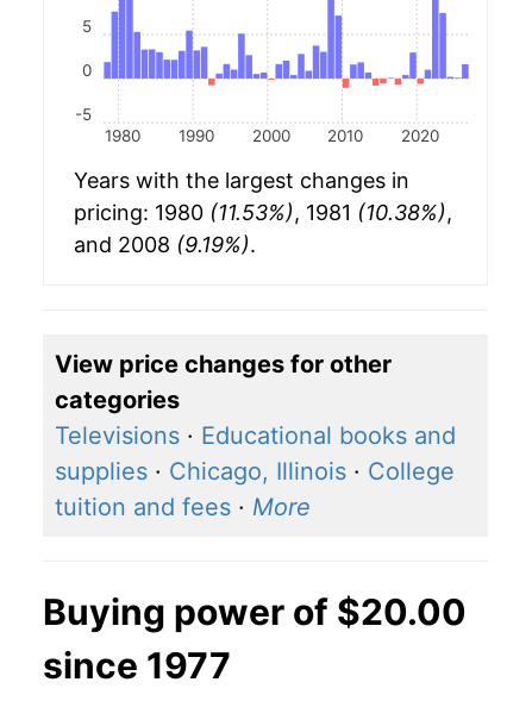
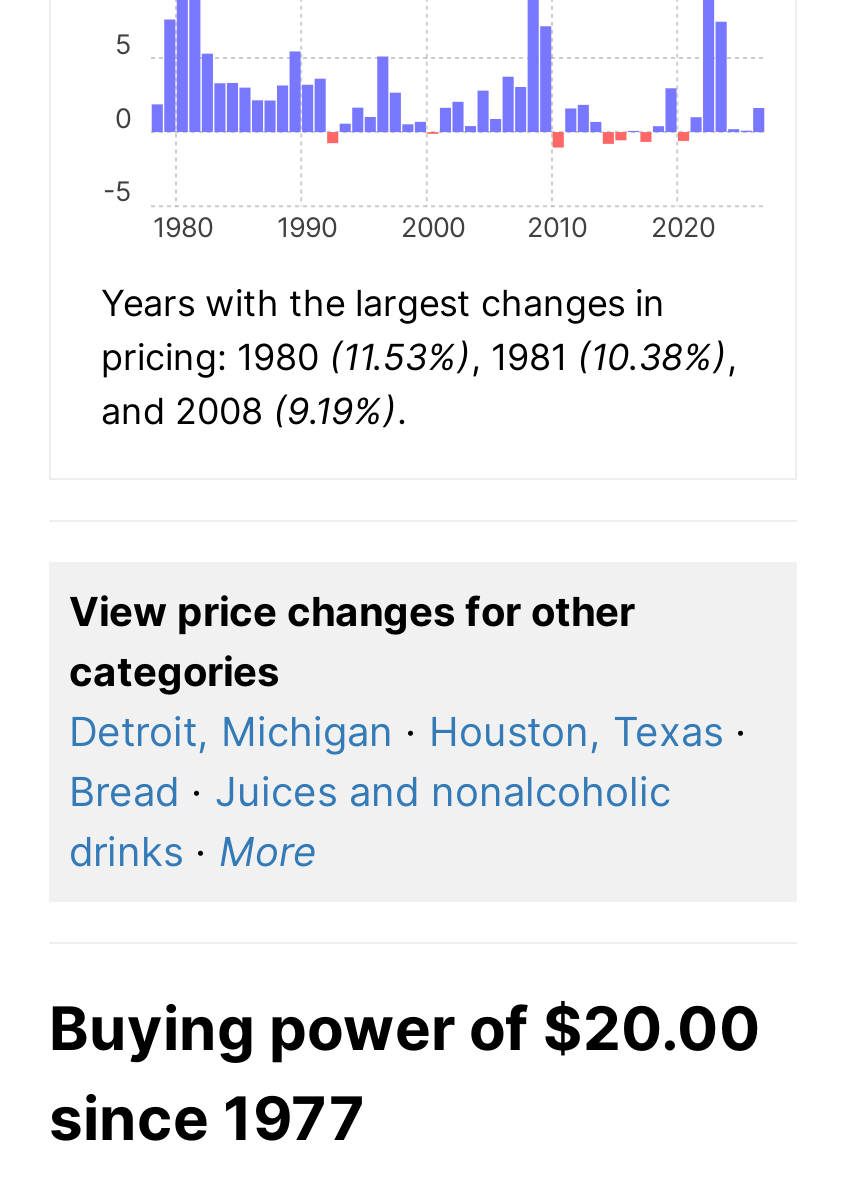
- Televisions · Educational books and
- supplies · Chicago, Illinois · College
- tuition and fees · More
+ Detroit, Michigan · Houston, Texas ·
+ Bread · Juices and nonalcoholic
+ drinks · More
